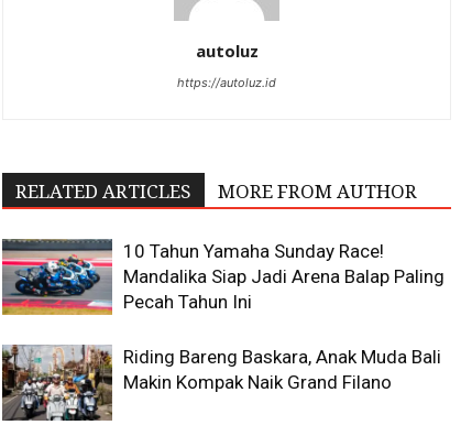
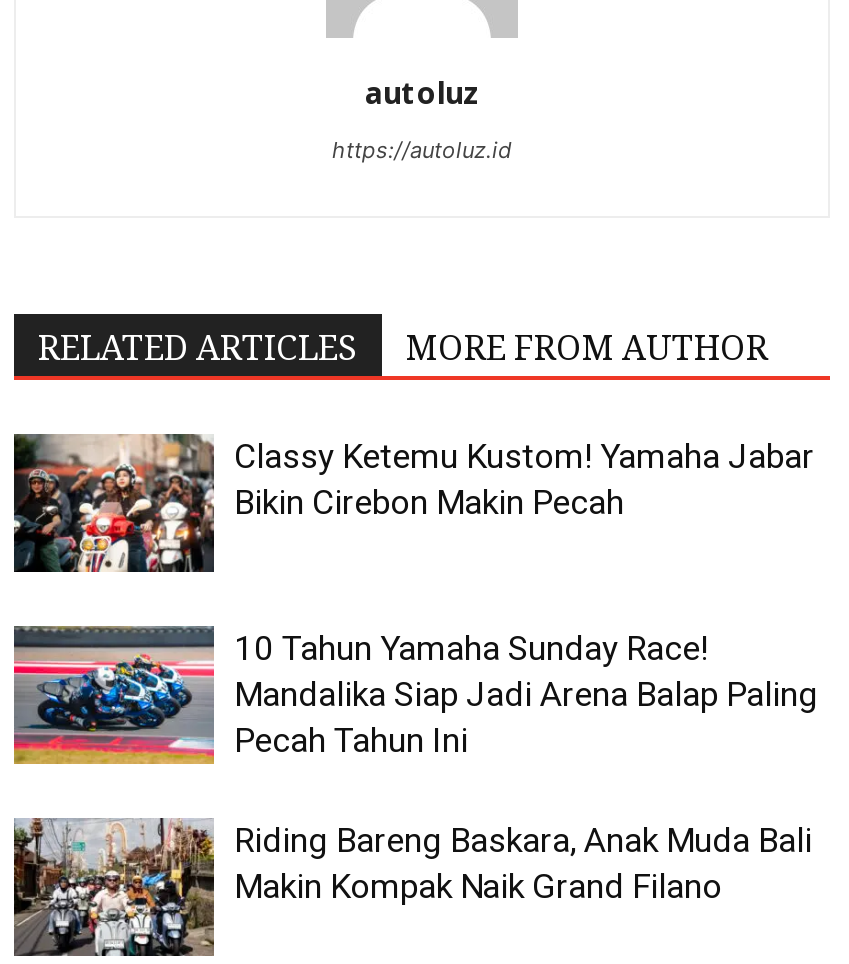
+ [image]
+ Classy Ketemu Kustom! Yamaha Jabar
+ Bikin Cirebon Makin Pecah
